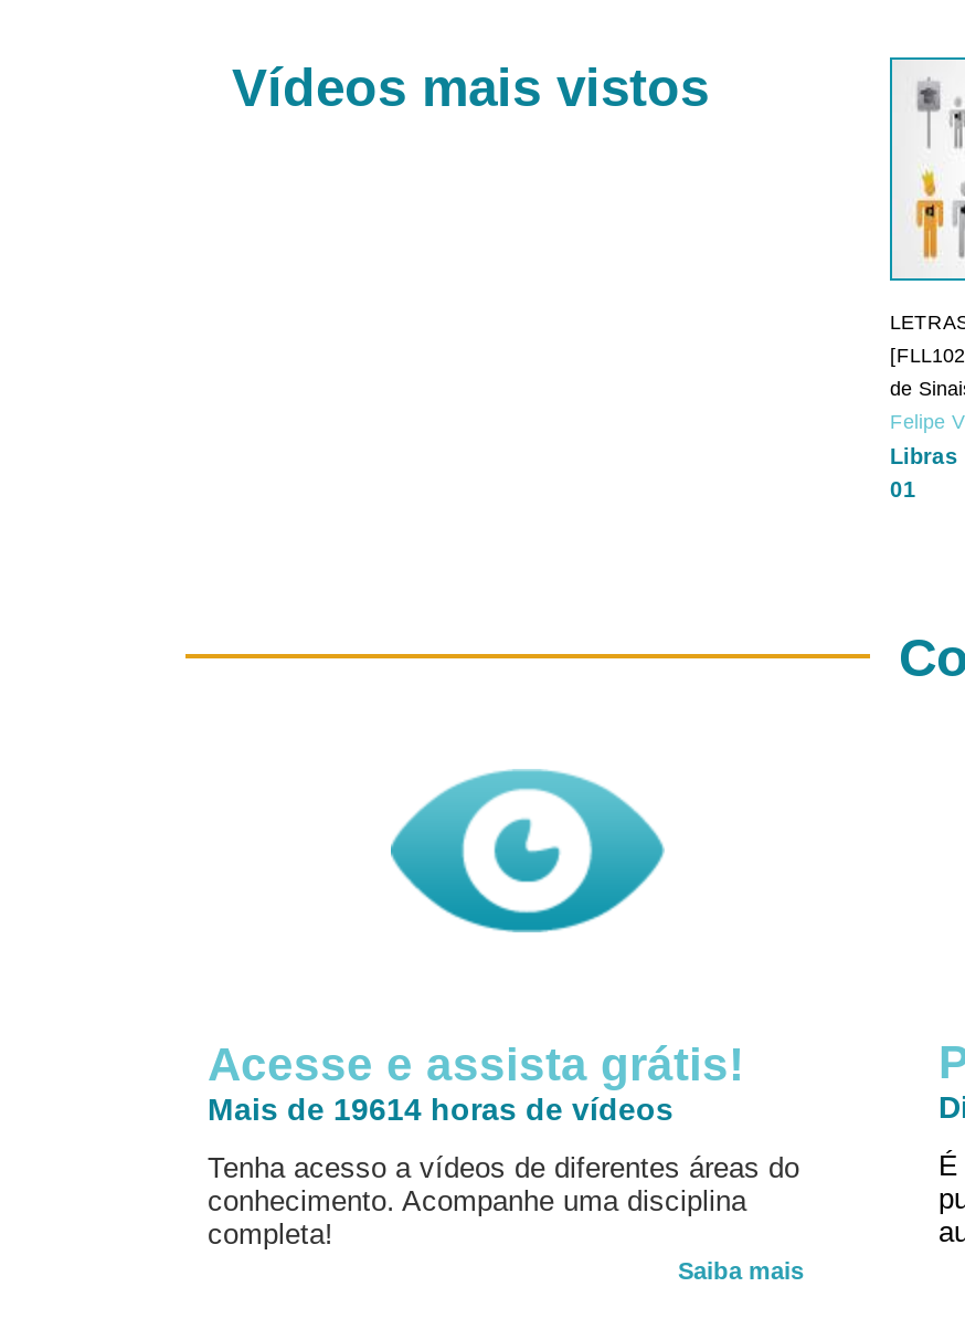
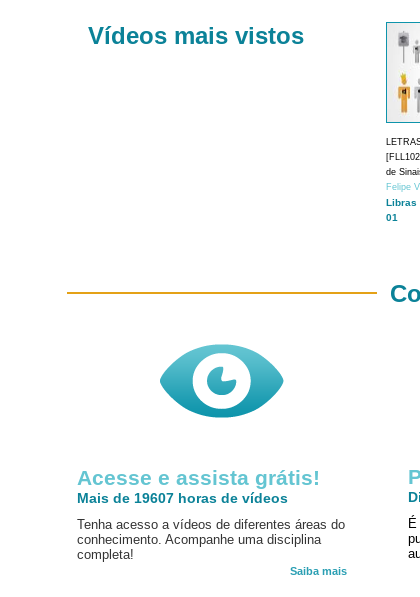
- Mais de 19614 horas de vídeos
+ Mais de 19607 horas de vídeos
